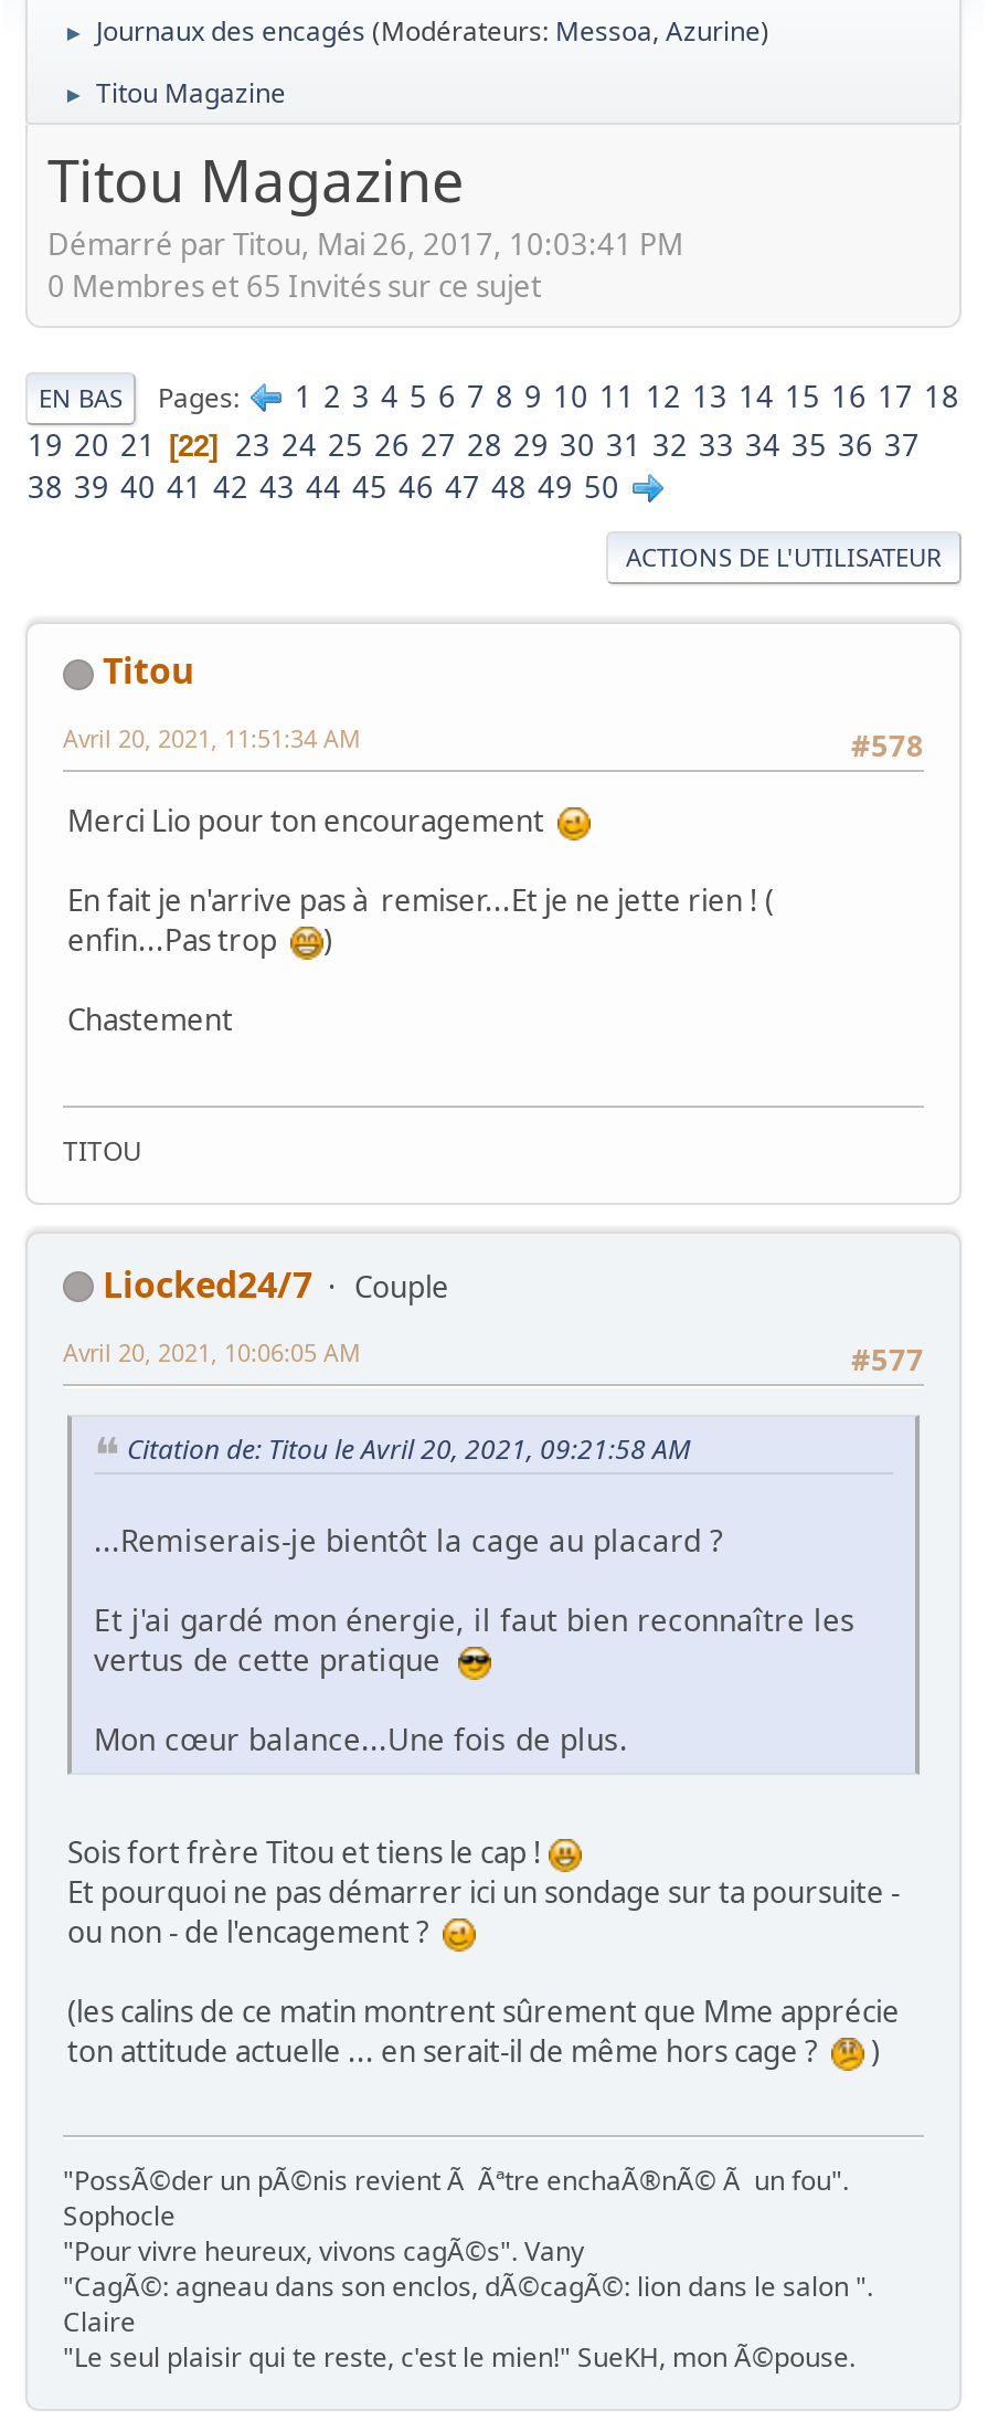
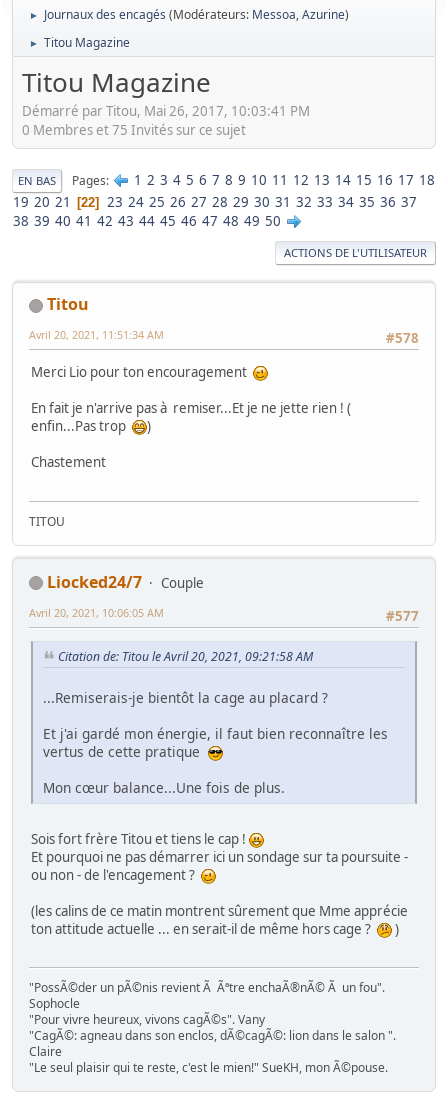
- 0 Membres et 65 Invités sur ce sujet
+ 0 Membres et 75 Invités sur ce sujet
